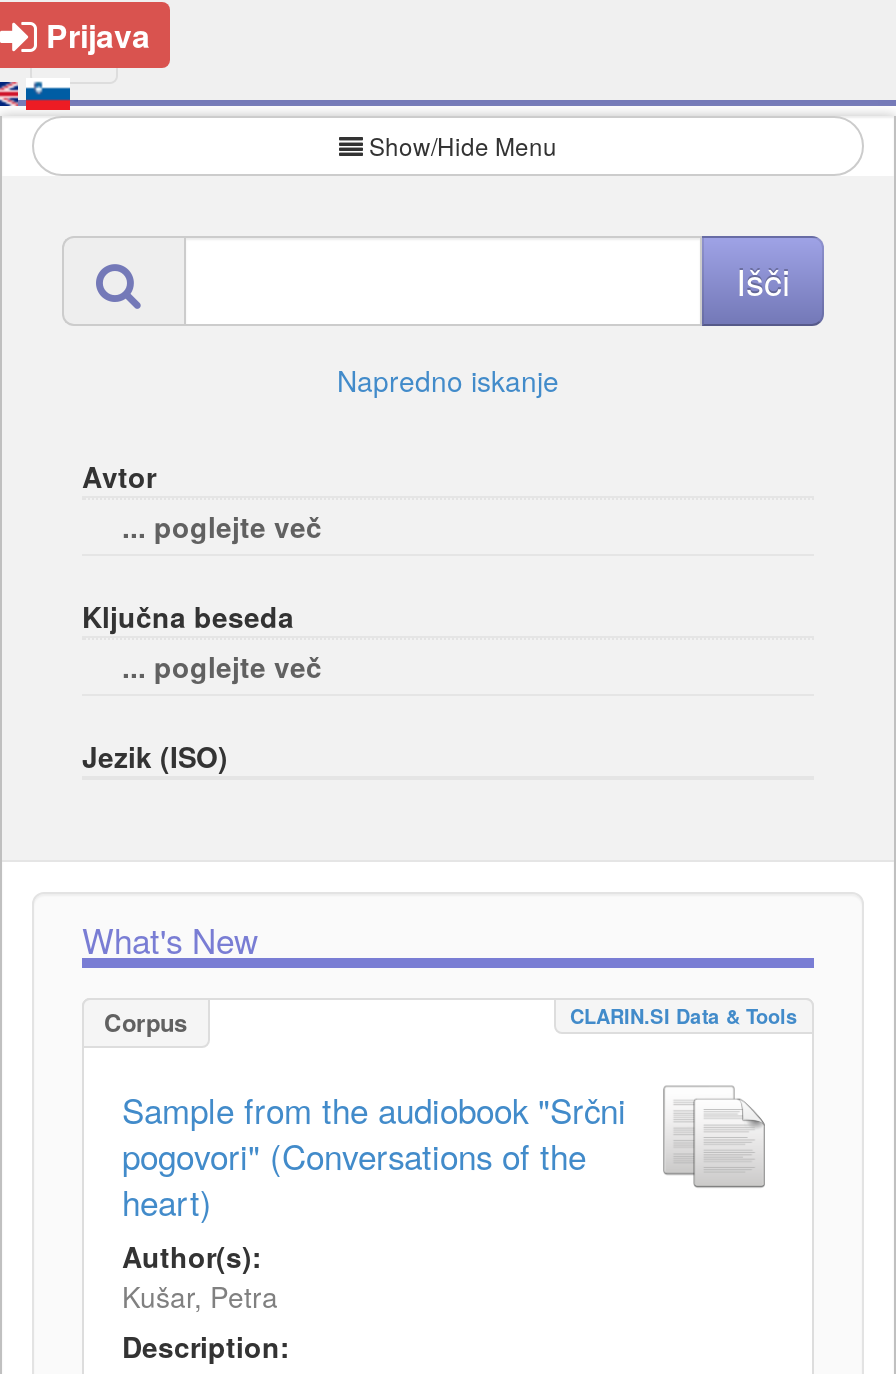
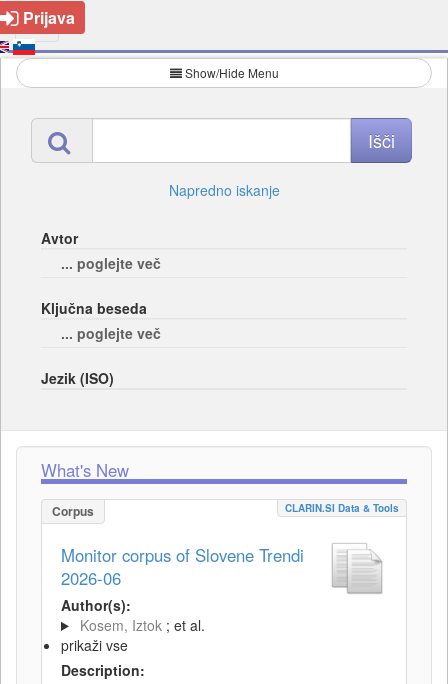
- Sample from the audiobook "Srčni
- pogovori" (Conversations of the
- heart)
+ Monitor corpus of Slovene Trendi
+ 2026-06

moved up: Author(s):

- Kušar, Petra
+ Kosem, Iztok ; et al.
+ prikaži vse
